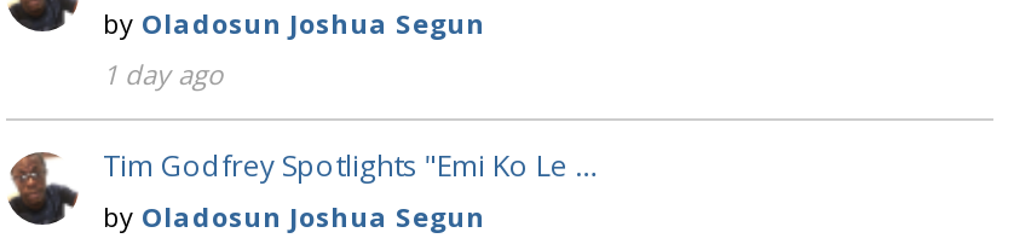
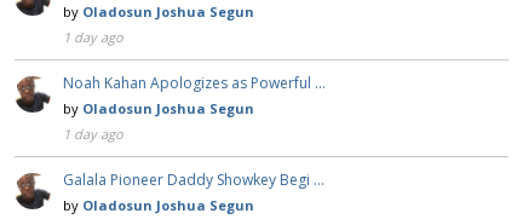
- Tim Godfrey Spotlights "Emi Ko Le …
+ Noah Kahan Apologizes as Powerful …
+ by Oladosun Joshua Segun
+ 1 day ago
+ Galala Pioneer Daddy Showkey Begi …
